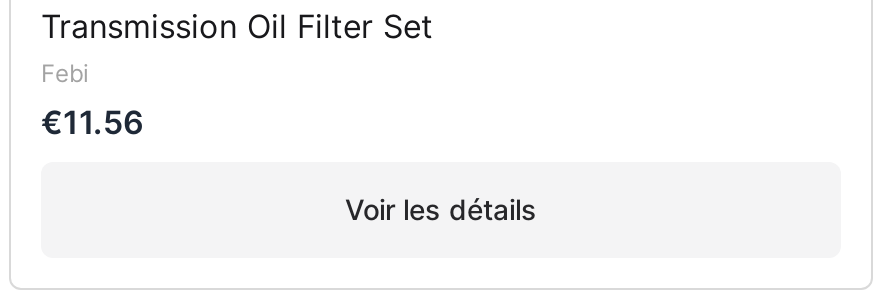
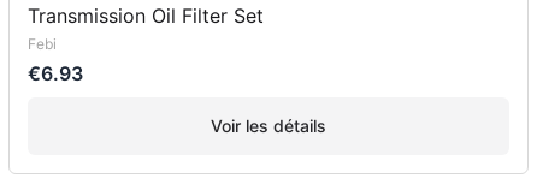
- €11.56
+ €6.93
